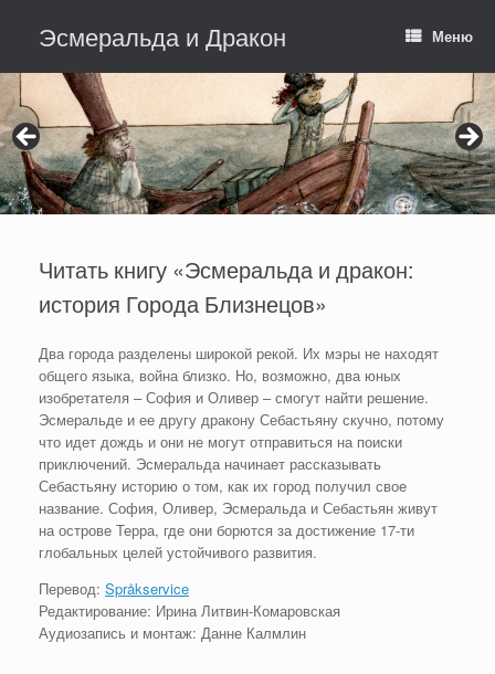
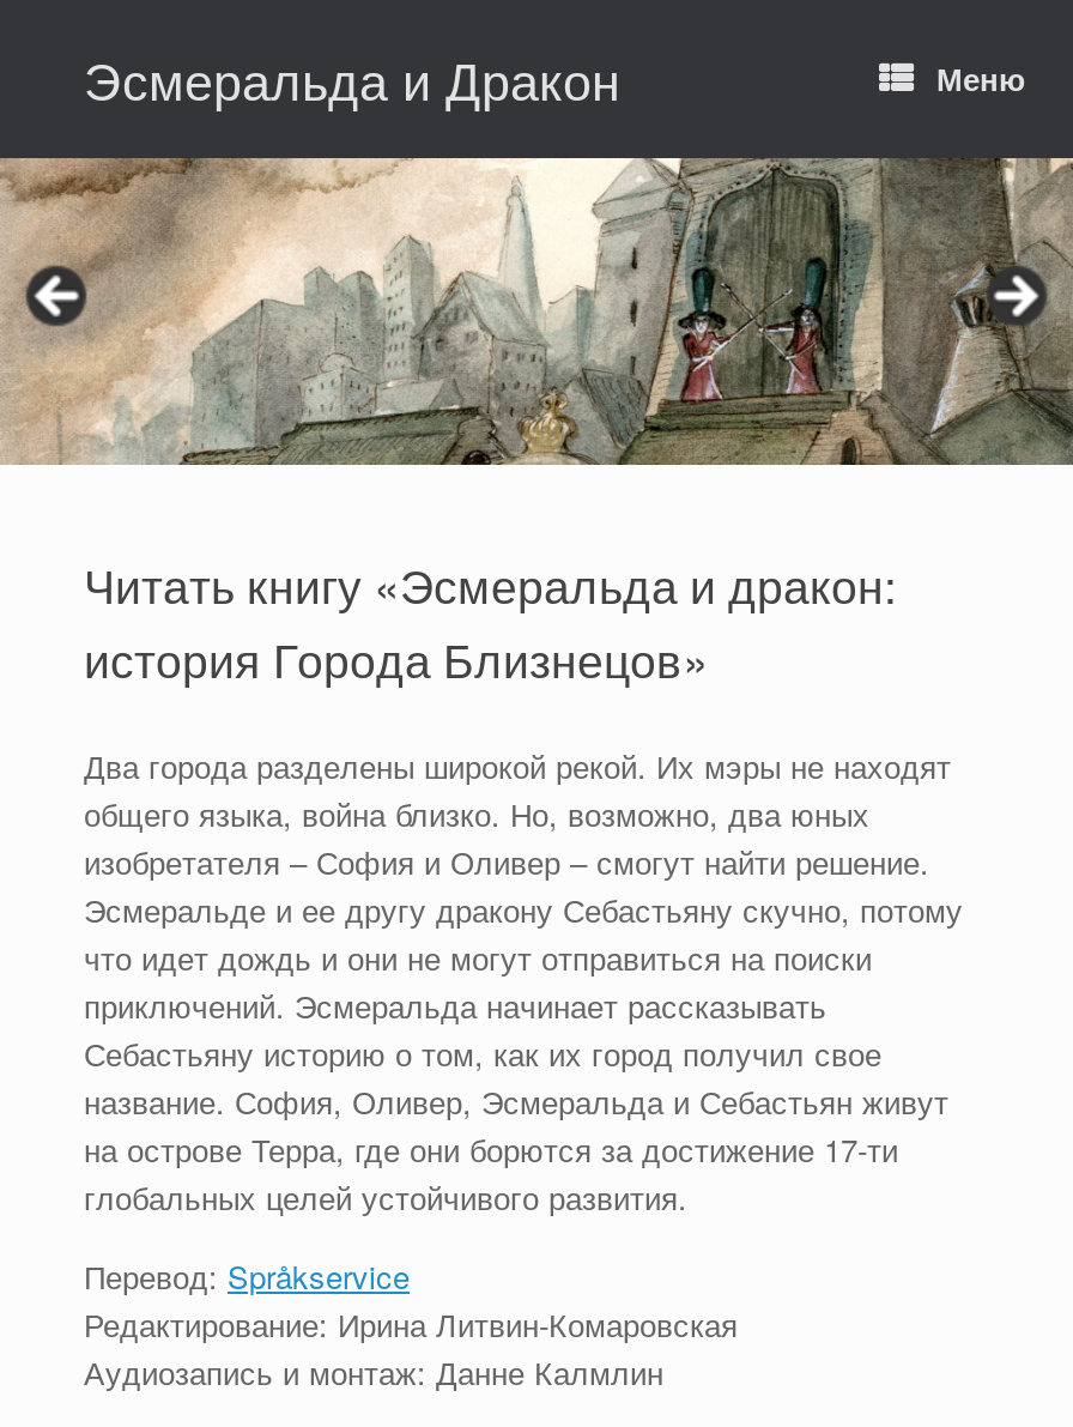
- [image]
+ [image]
